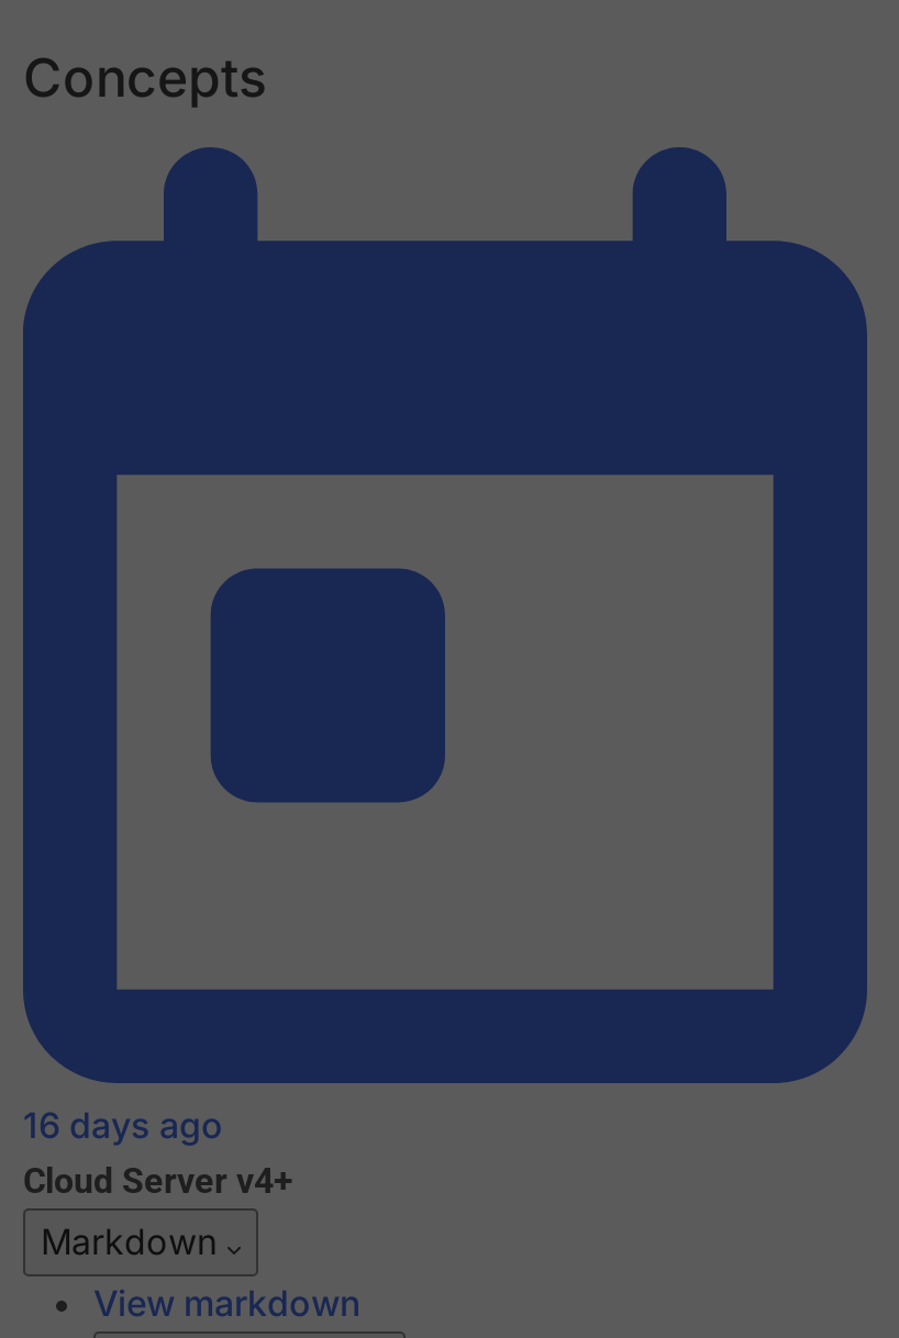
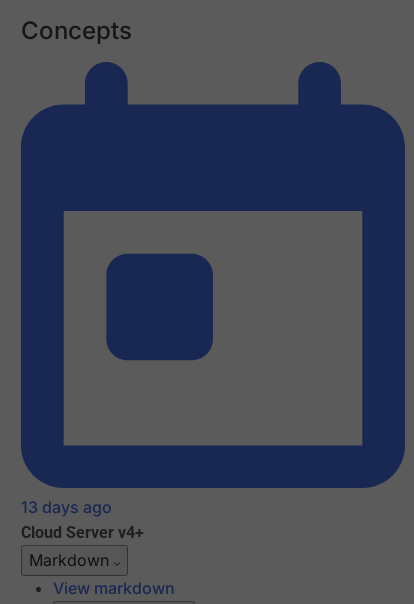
- 16 days ago
+ 13 days ago
